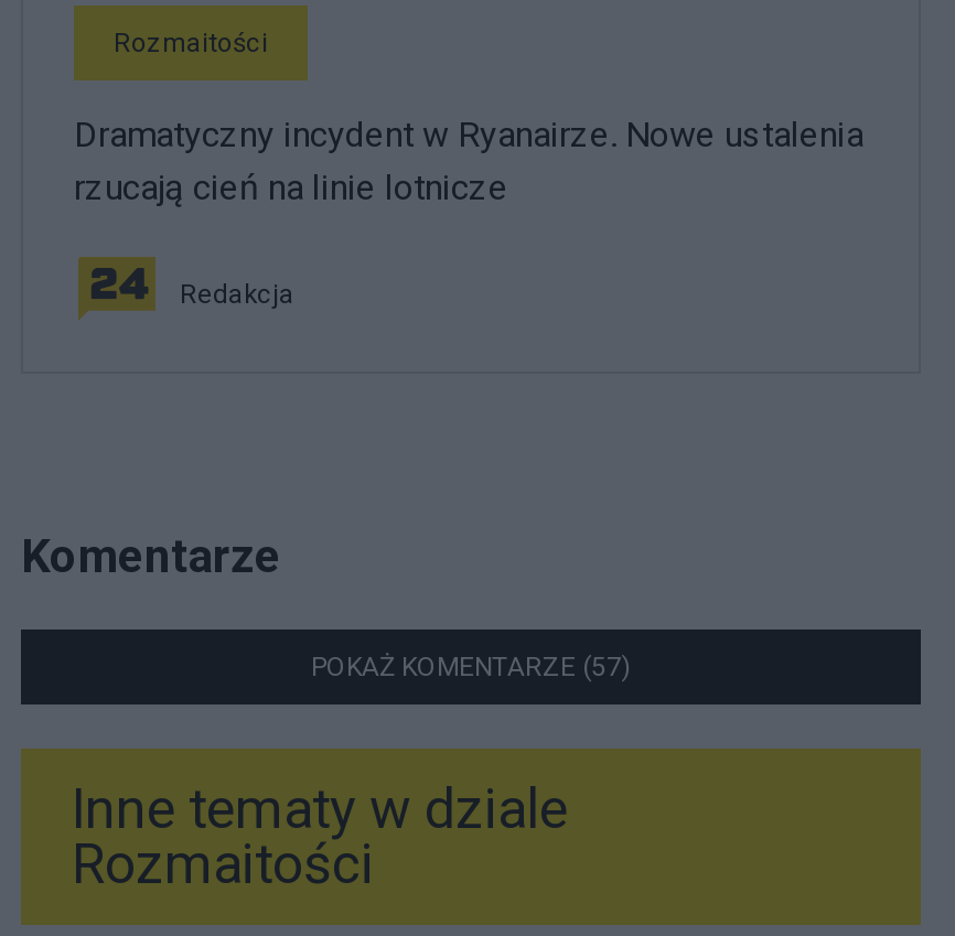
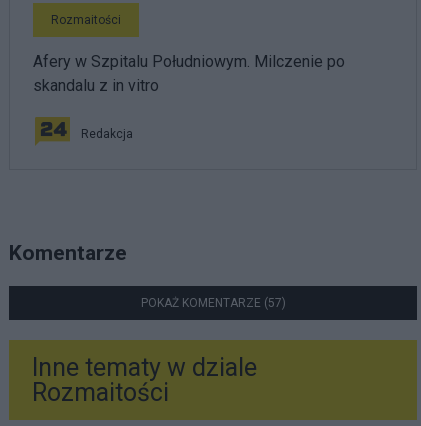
- Dramatyczny incydent w Ryanairze. Nowe ustalenia
- rzucają cień na linie lotnicze
+ Afery w Szpitalu Południowym. Milczenie po
+ skandalu z in vitro
